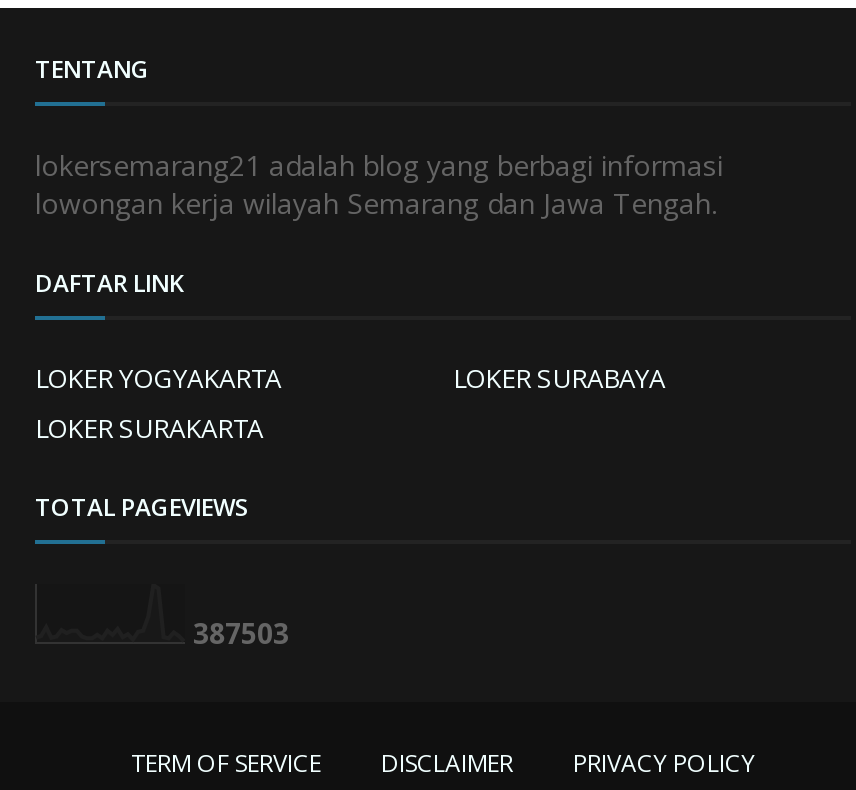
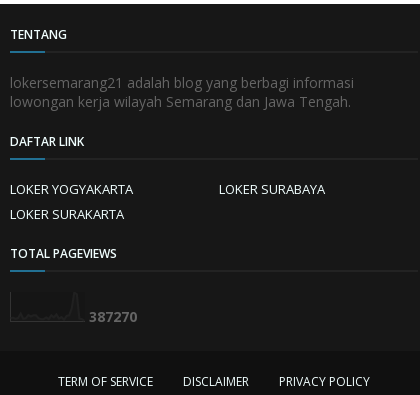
- 387503
+ 387270
